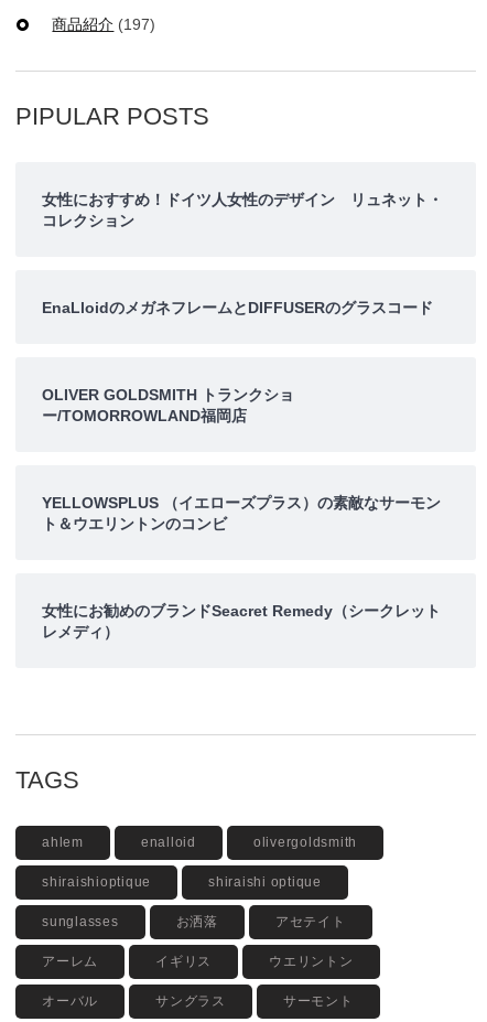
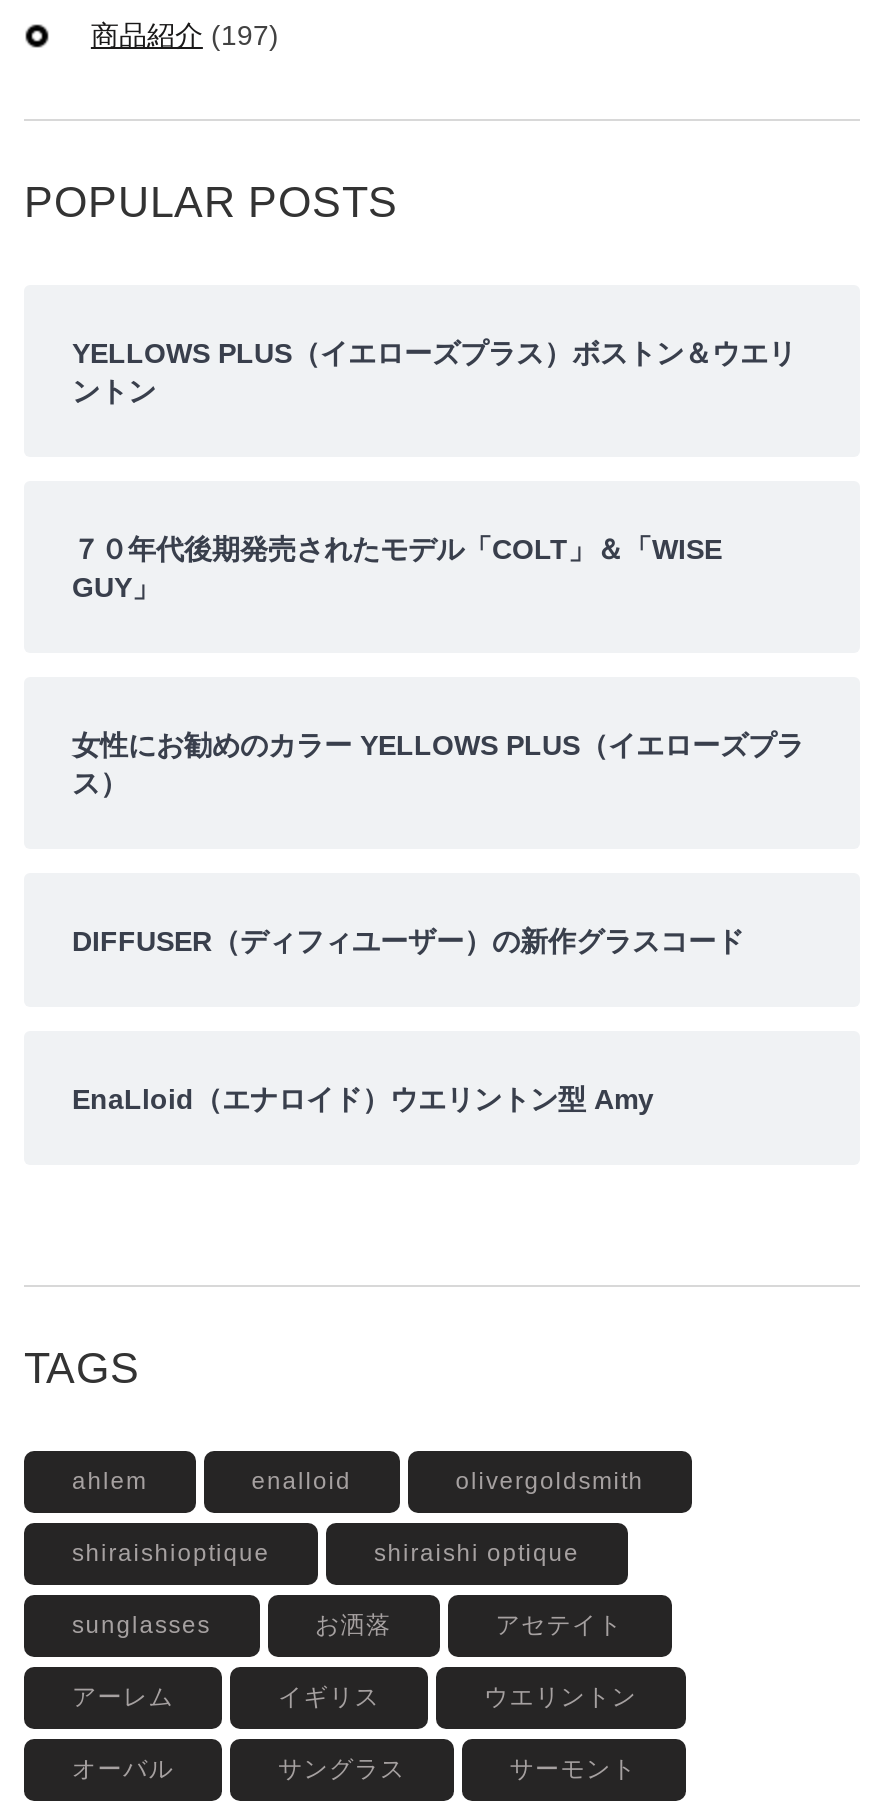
- PIPULAR POSTS
+ POPULAR POSTS

- 女性におすすめ！ドイツ人女性のデザイン リュネット・
- コレクション
+ YELLOWS PLUS（イエローズプラス）ボストン＆ウエリ
+ ントン

- EnaLloidのメガネフレームとDIFFUSERのグラスコード
+ ７０年代後期発売されたモデル「COLT」＆「WISE
+ GUY」

- OLIVER GOLDSMITH トランクショ
- ー/TOMORROWLAND福岡店
+ 女性にお勧めのカラー YELLOWS PLUS（イエローズプラ
+ ス）

- YELLOWSPLUS （イエローズプラス）の素敵なサーモン
- ト＆ウエリントンのコンビ
+ DIFFUSER（ディフィユーザー）の新作グラスコード

- 女性にお勧めのブランドSeacret Remedy（シークレット
- レメディ）
+ EnaLloid（エナロイド）ウエリントン型 Amy
